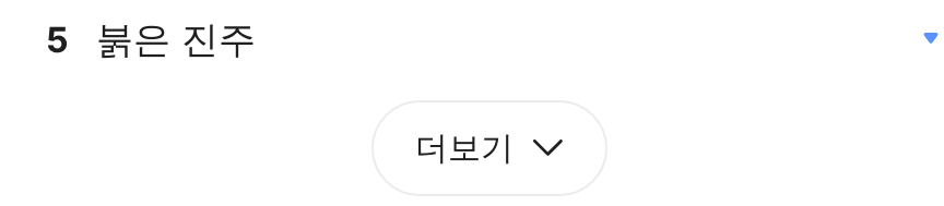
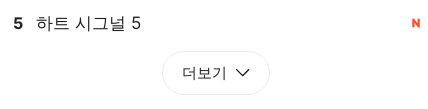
- 붉은 진주
+ 하트 시그널 5
